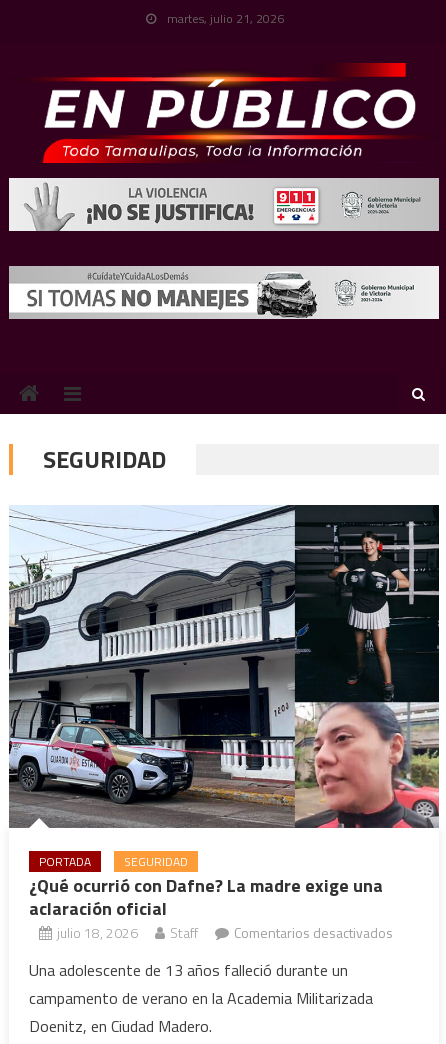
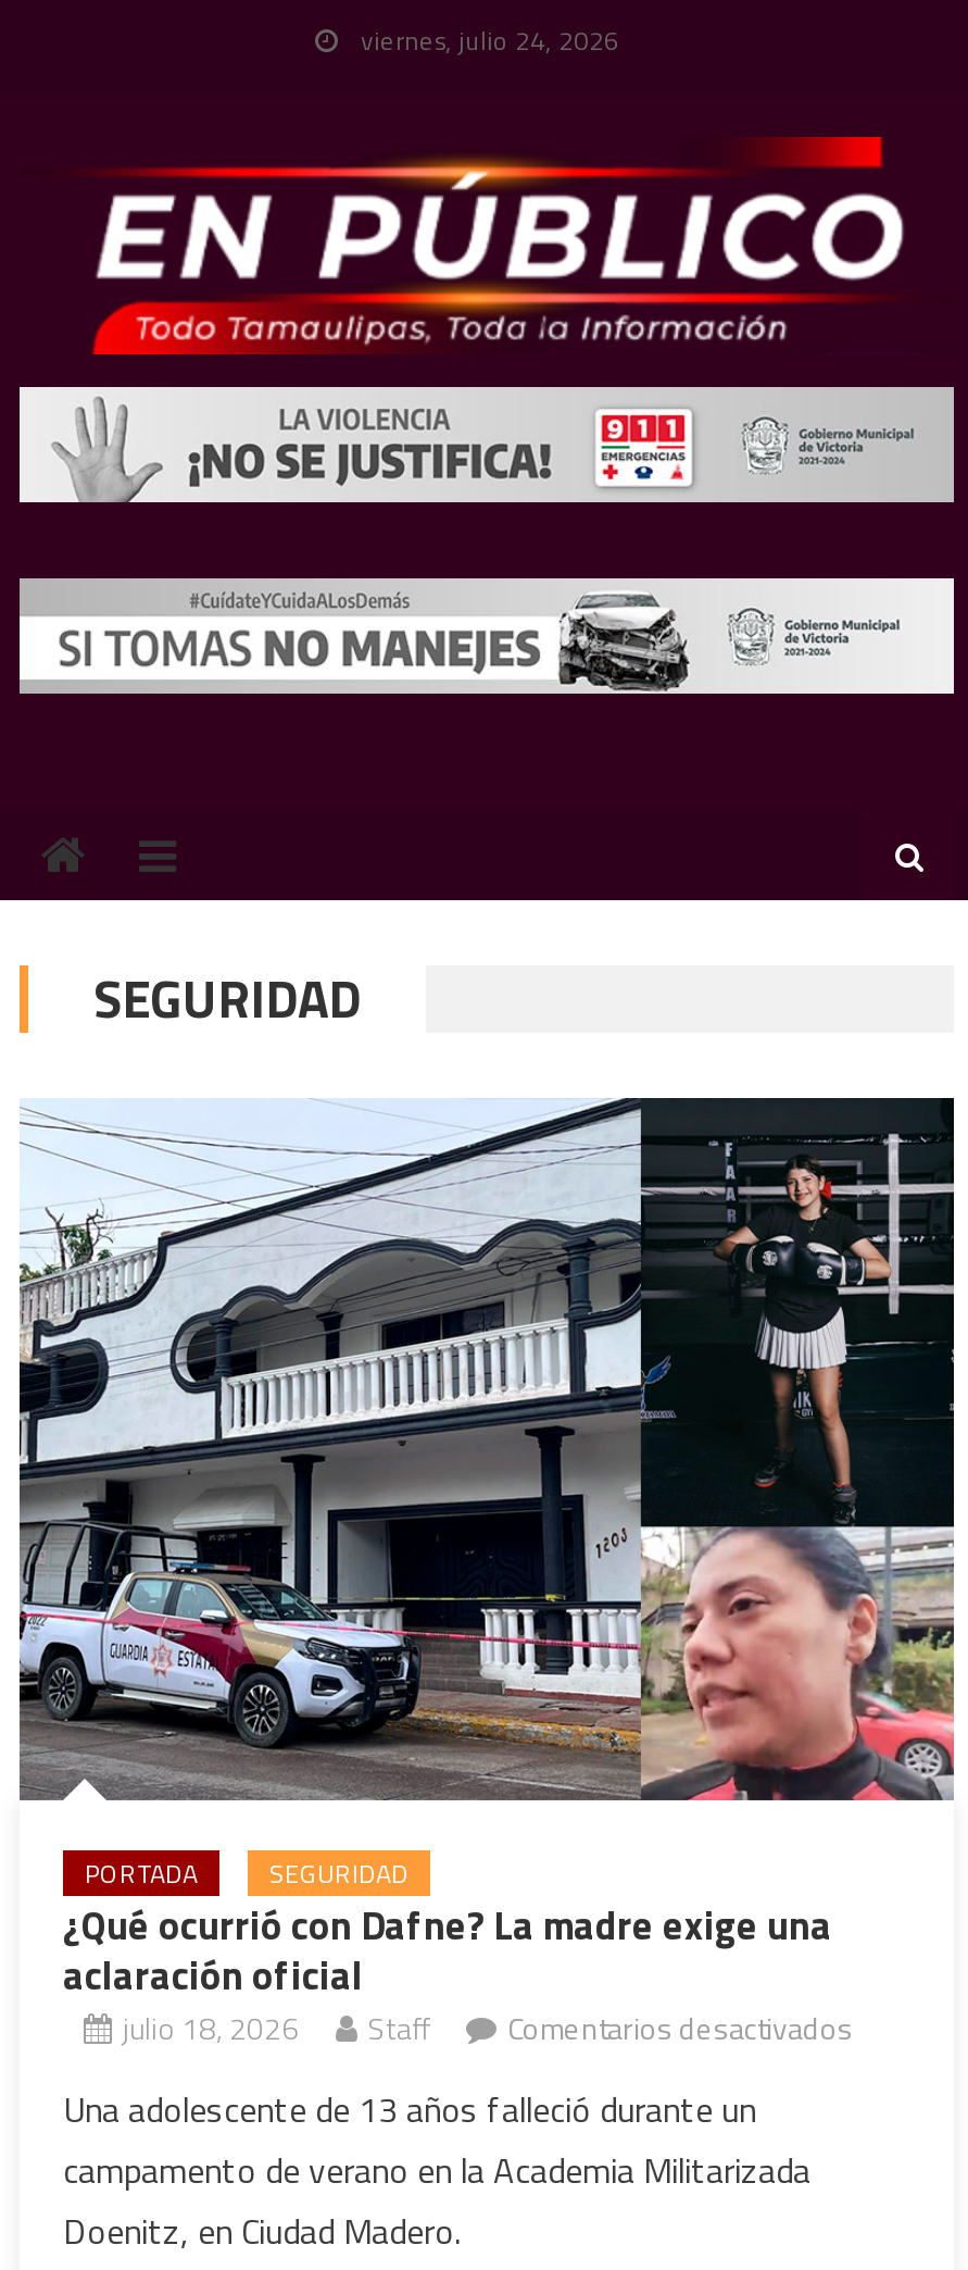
- martes, julio 21, 2026
+ viernes, julio 24, 2026
